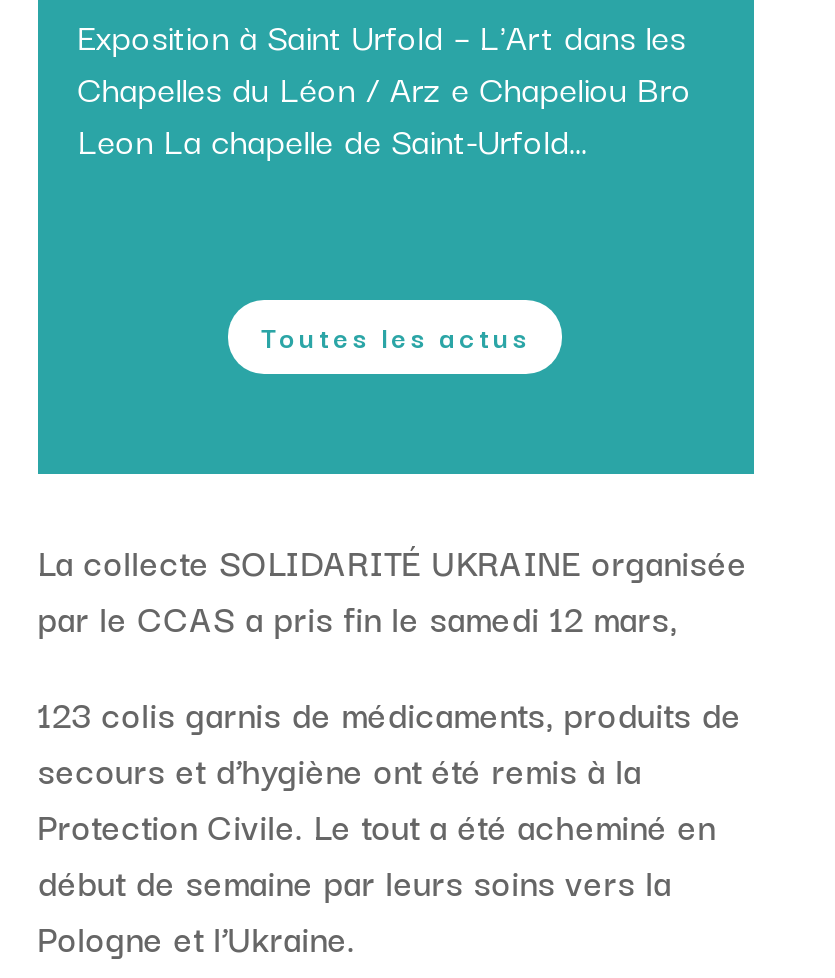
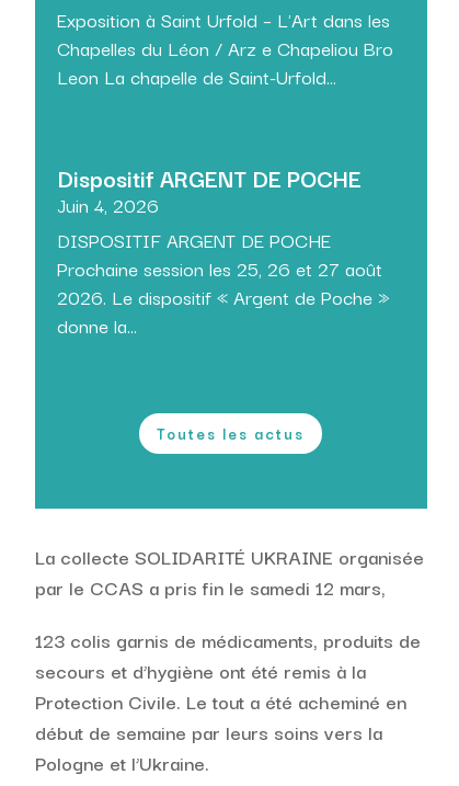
+ Dispositif ARGENT DE POCHE
+ Juin 4, 2026
+ DISPOSITIF ARGENT DE POCHE
+ Prochaine session les 25, 26 et 27 août
+ 2026. Le dispositif « Argent de Poche »
+ donne la...
